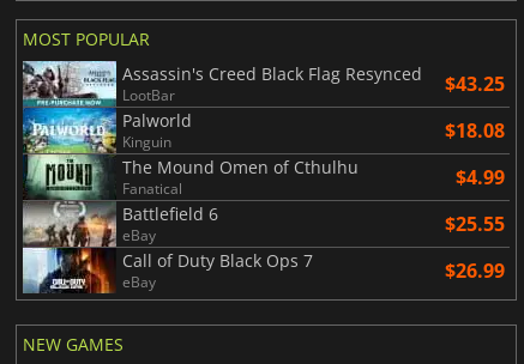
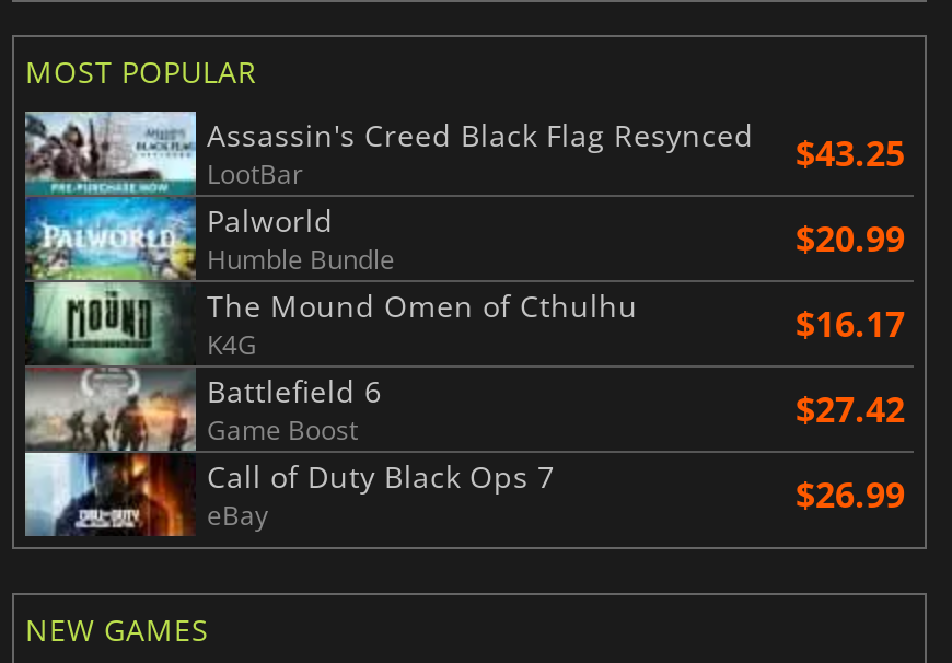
- Kinguin
- $18.08
+ Humble Bundle
+ $20.99

- Fanatical
- $4.99
+ K4G
+ $16.17

- eBay
- $25.55
+ Game Boost
+ $27.42
